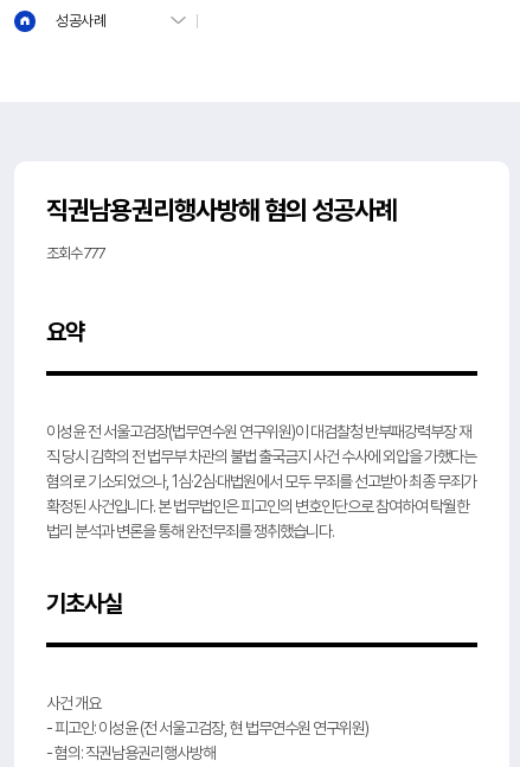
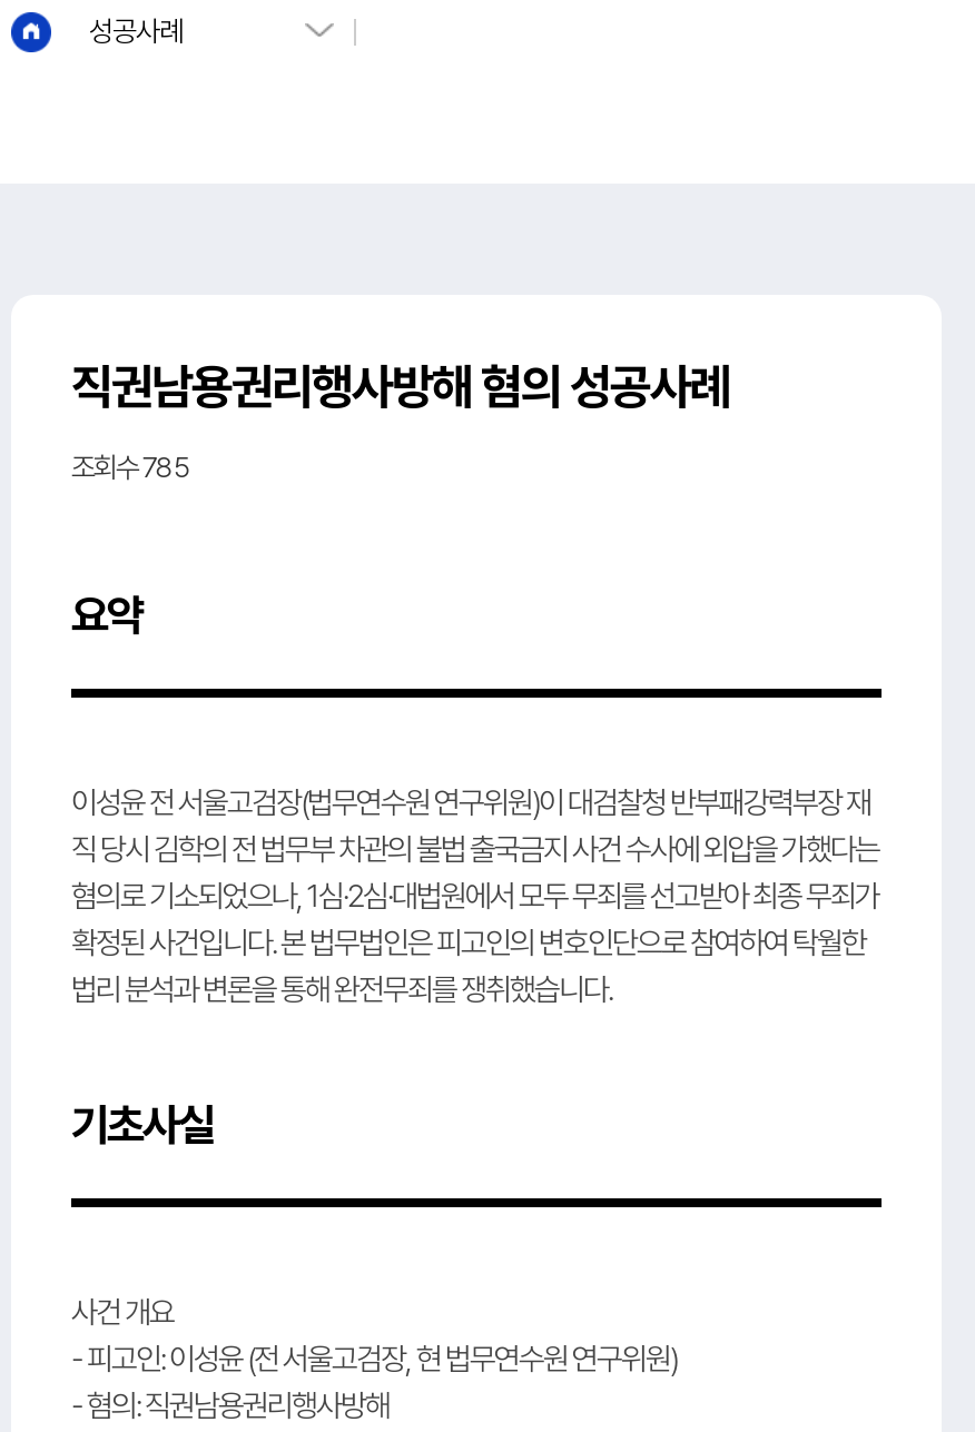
- 조회수 777
+ 조회수 785
